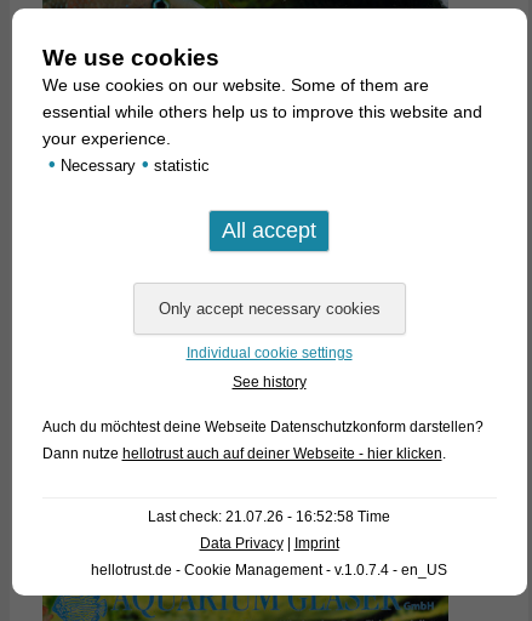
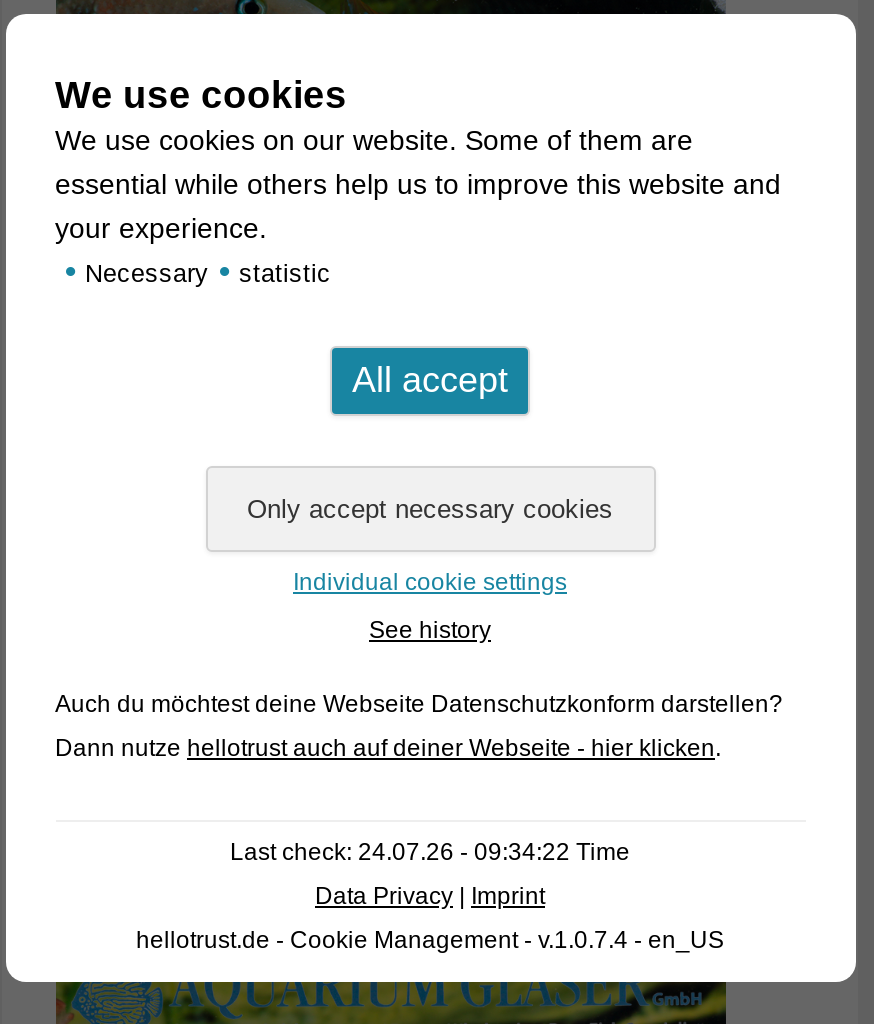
- Last check: 21.07.26 - 16:52:58 Time
+ Last check: 24.07.26 - 09:34:22 Time
